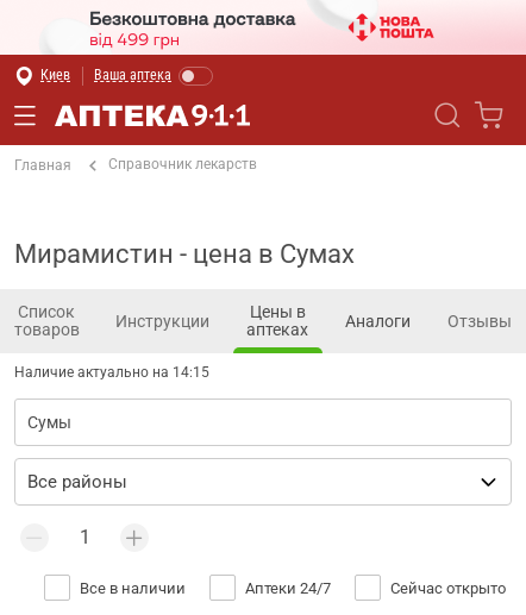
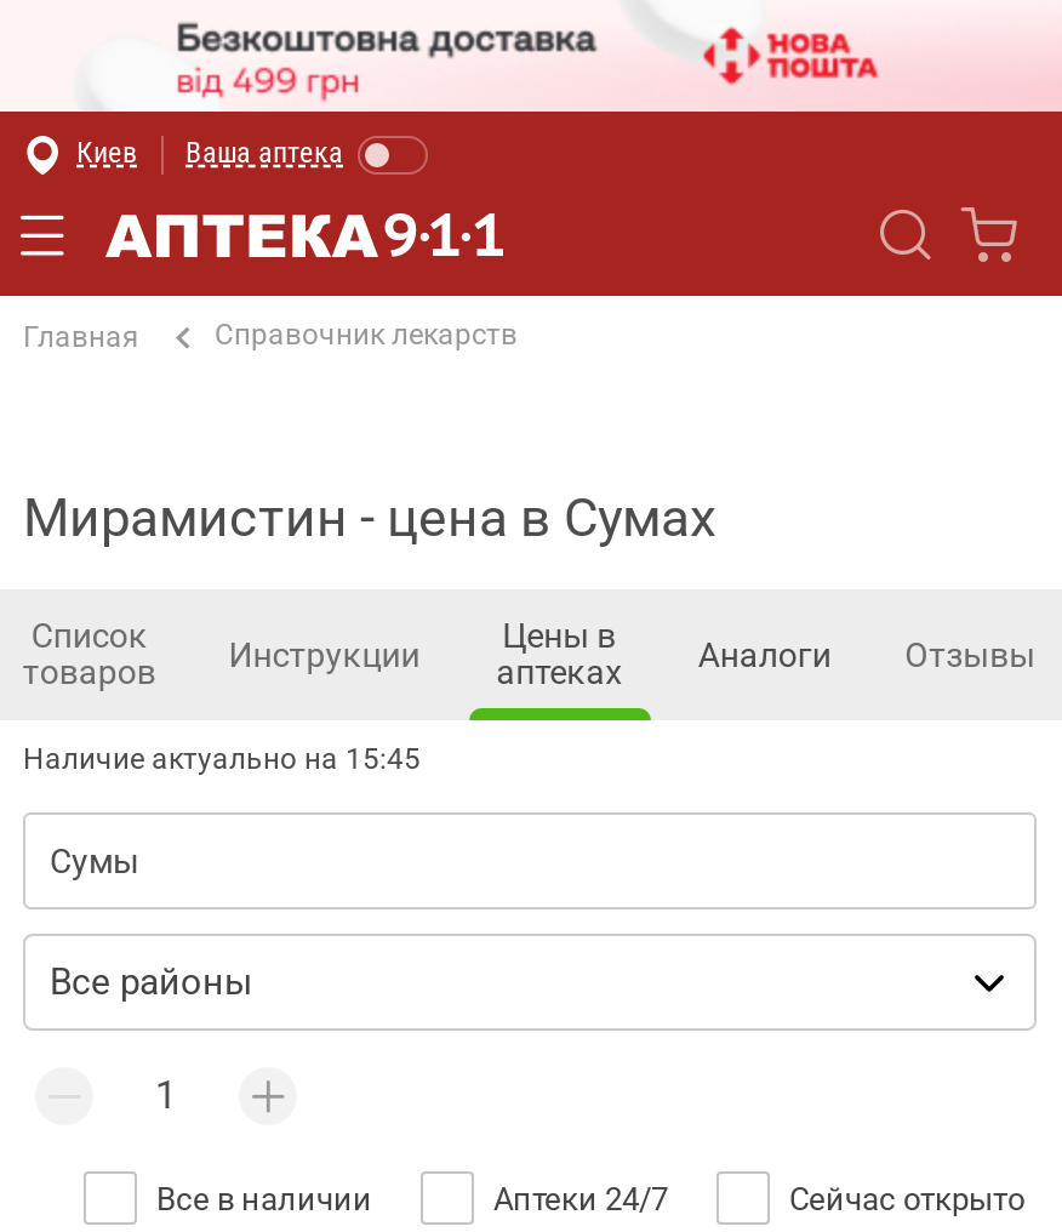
- Наличие актуально на 14:15
+ Наличие актуально на 15:45
